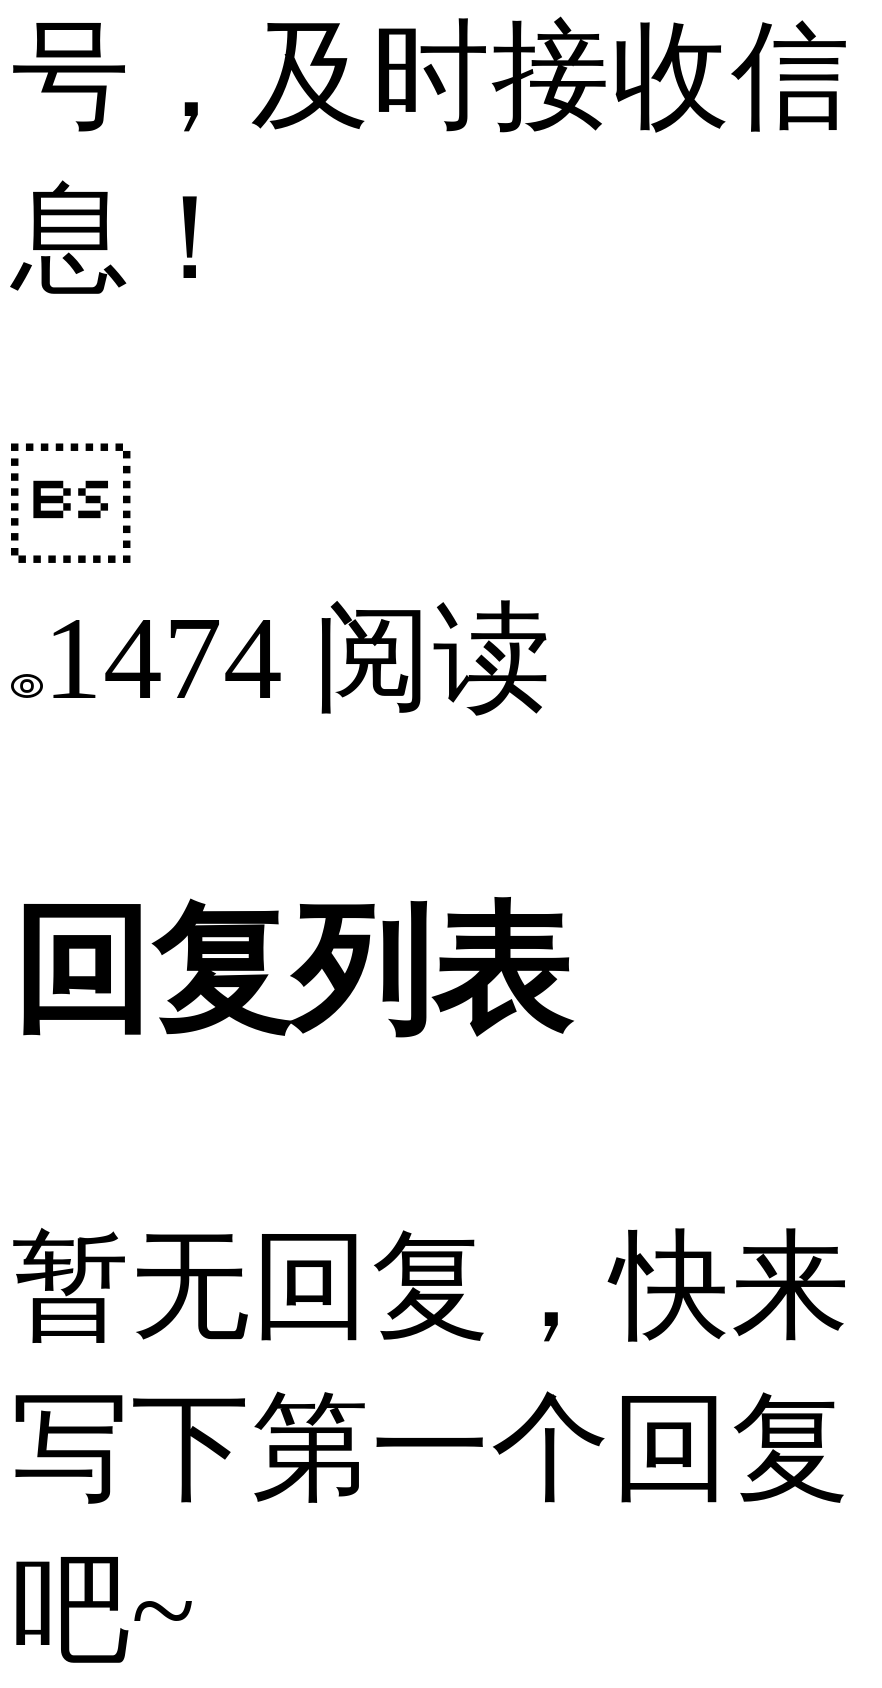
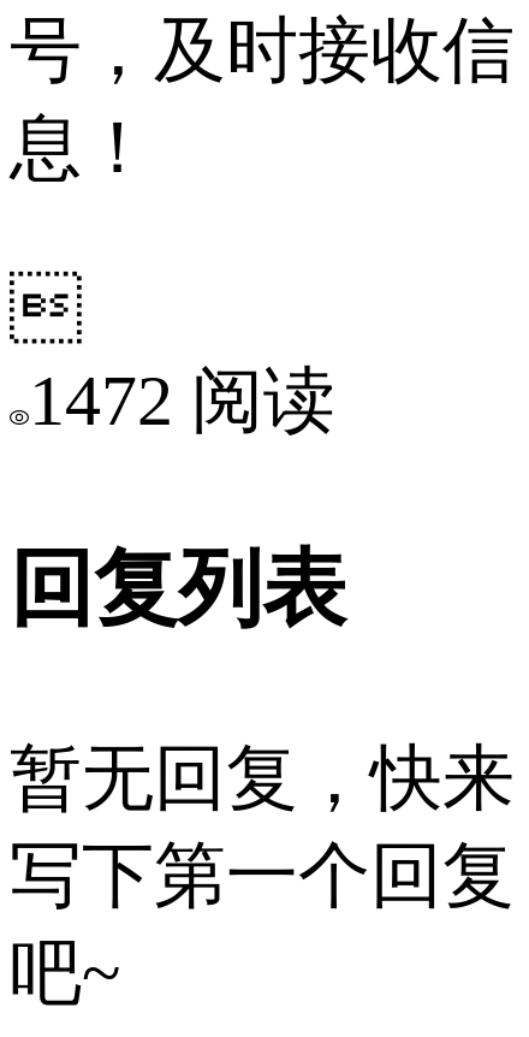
- 1474 阅读
+ 1472 阅读
